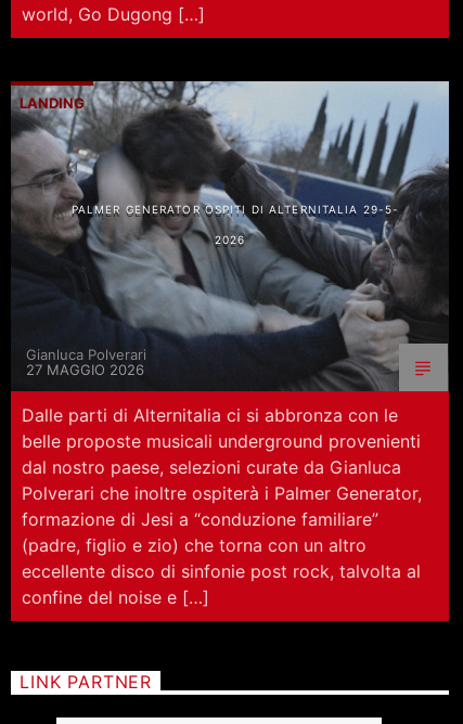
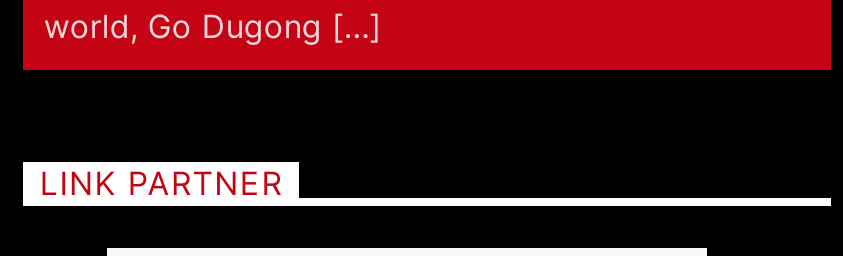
- [image]
- LANDING

- PALMER GENERATOR OSPITI DI ALTERNITALIA 29-5-
- 2026

- Gianluca Polverari
- 27 MAGGIO 2026
- Dalle parti di Alternitalia ci si abbronza con le
- belle proposte musicali underground provenienti
- dal nostro paese, selezioni curate da Gianluca
- Polverari che inoltre ospiterà i Palmer Generator,
- formazione di Jesi a “conduzione familiare”
- (padre, figlio e zio) che torna con un altro
- eccellente disco di sinfonie post rock, talvolta al
- confine del noise e […]
